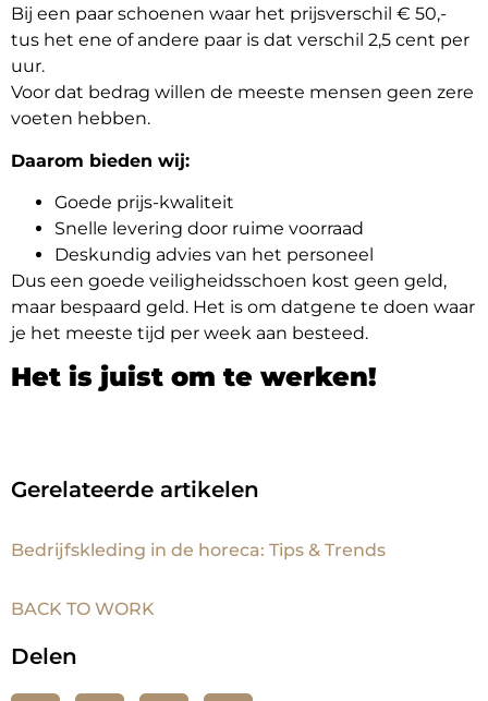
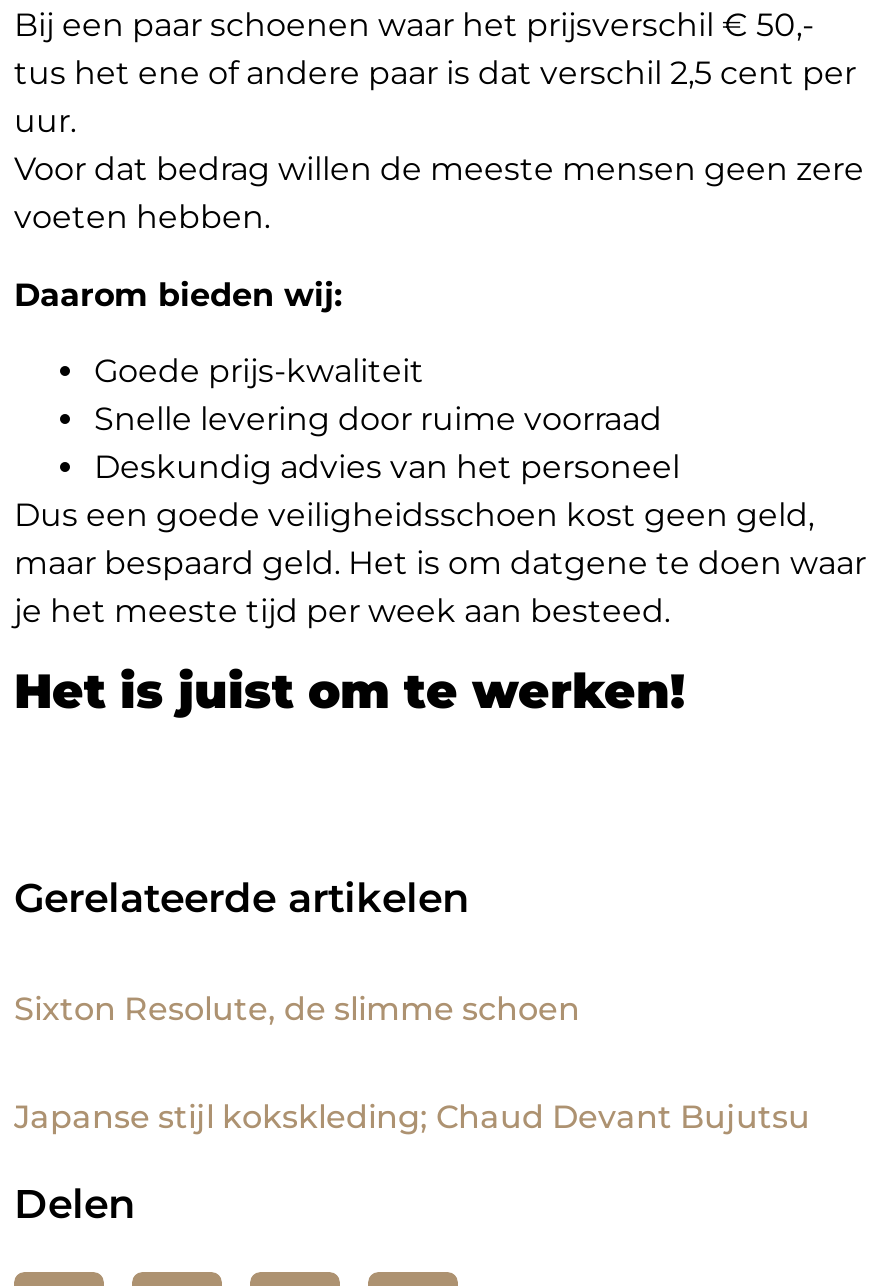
- Bedrijfskleding in de horeca: Tips & Trends
+ Sixton Resolute, de slimme schoen

- BACK TO WORK
+ Japanse stijl kokskleding; Chaud Devant Bujutsu
